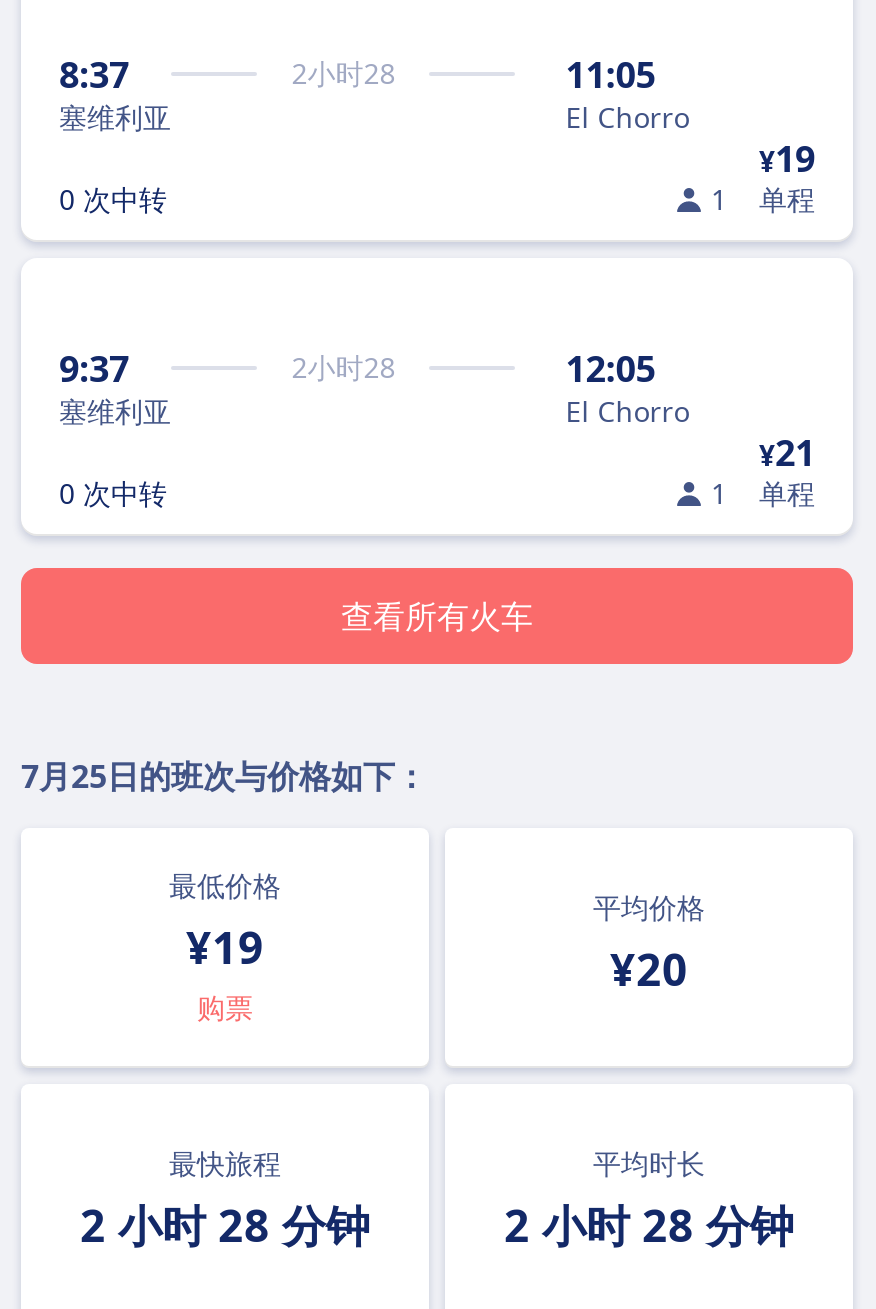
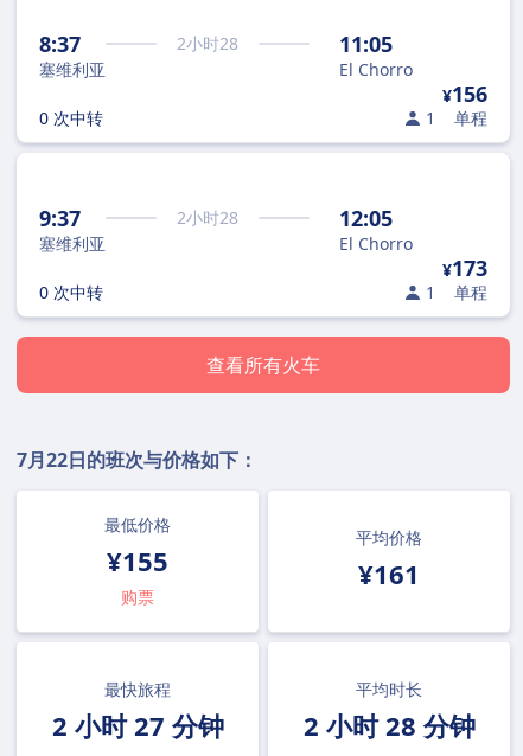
- ¥19
+ ¥156

- ¥21
+ ¥173

- 7月25日的班次与价格如下：
+ 7月22日的班次与价格如下：

- ¥19
+ ¥155

- ¥20
+ ¥161

- 2 小时 28 分钟
+ 2 小时 27 分钟
